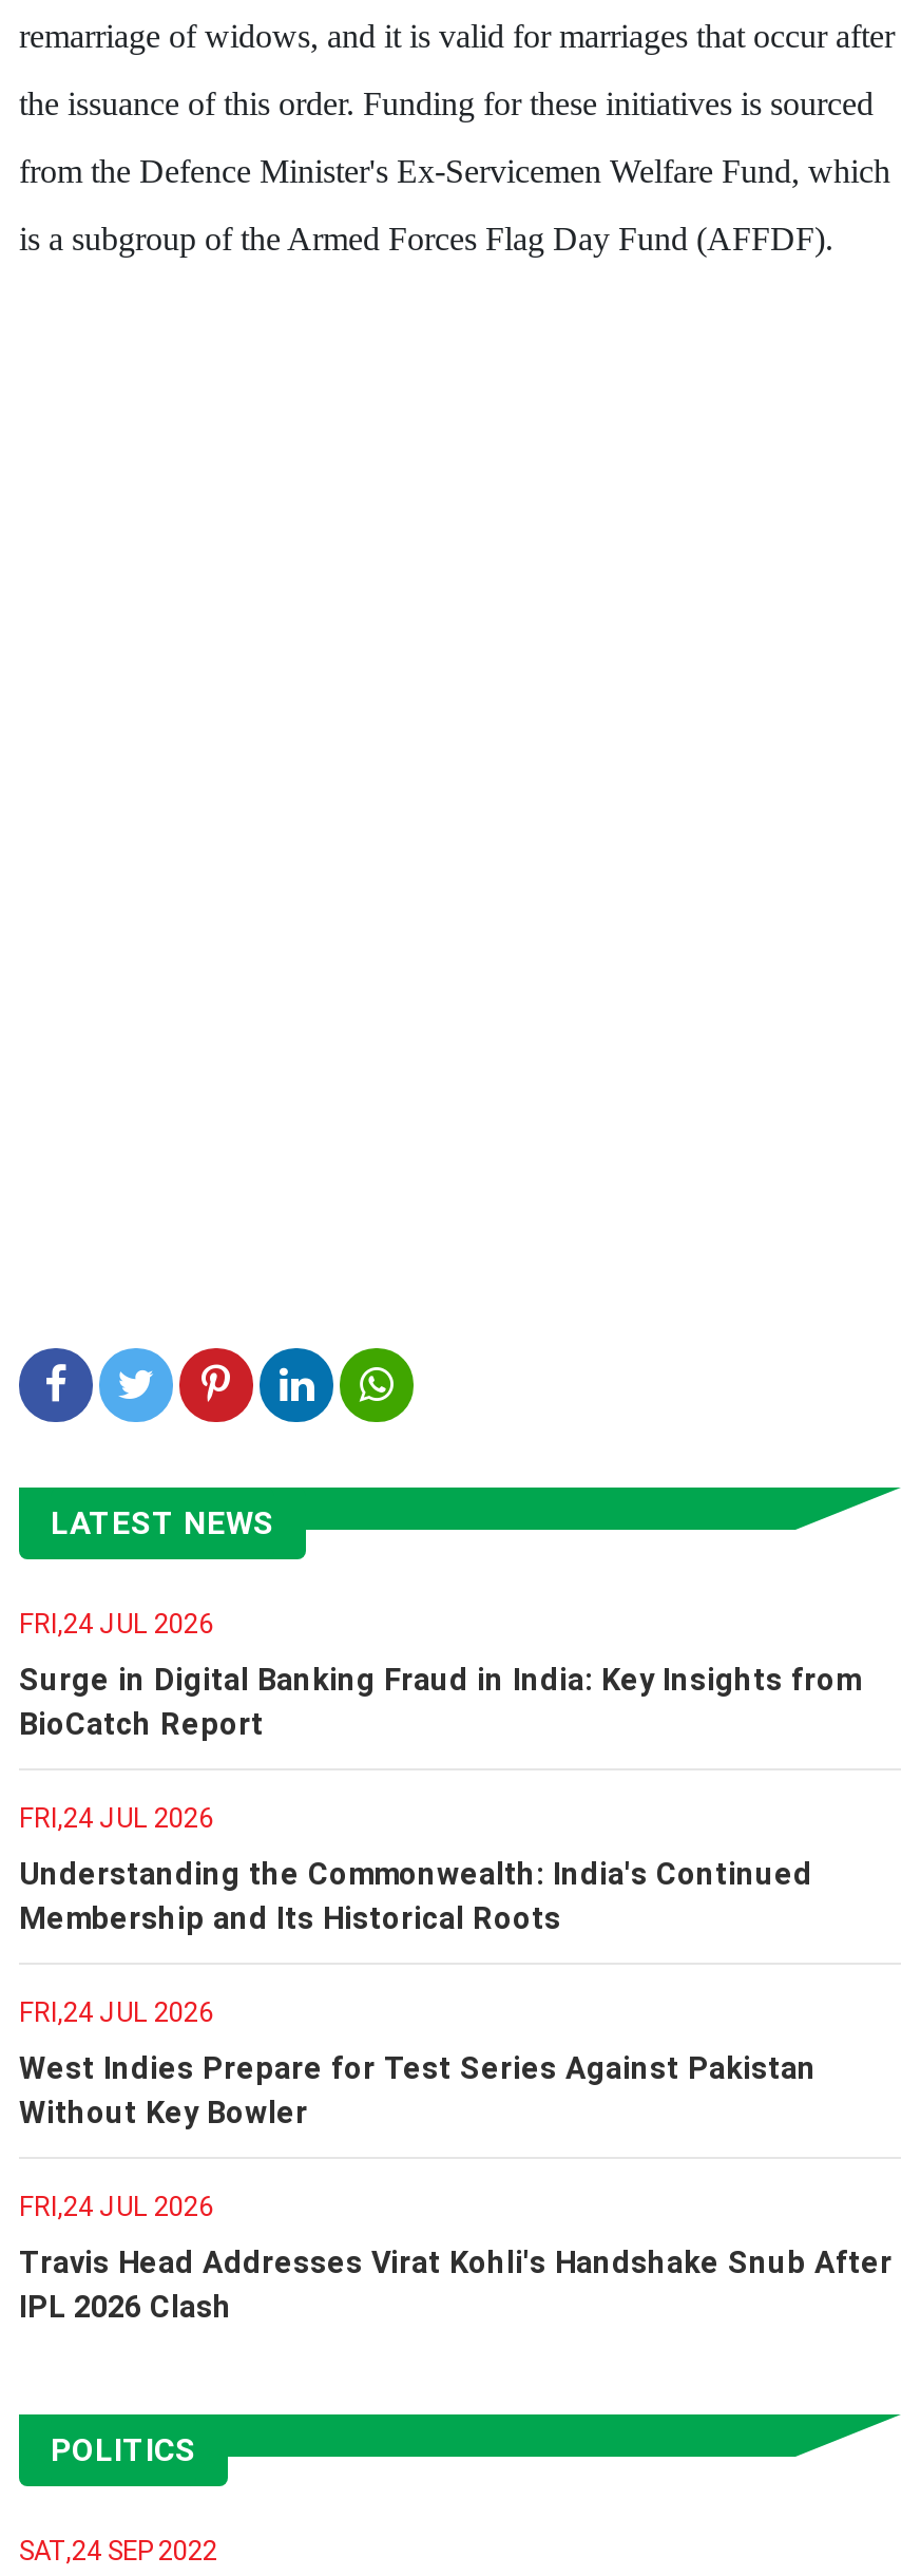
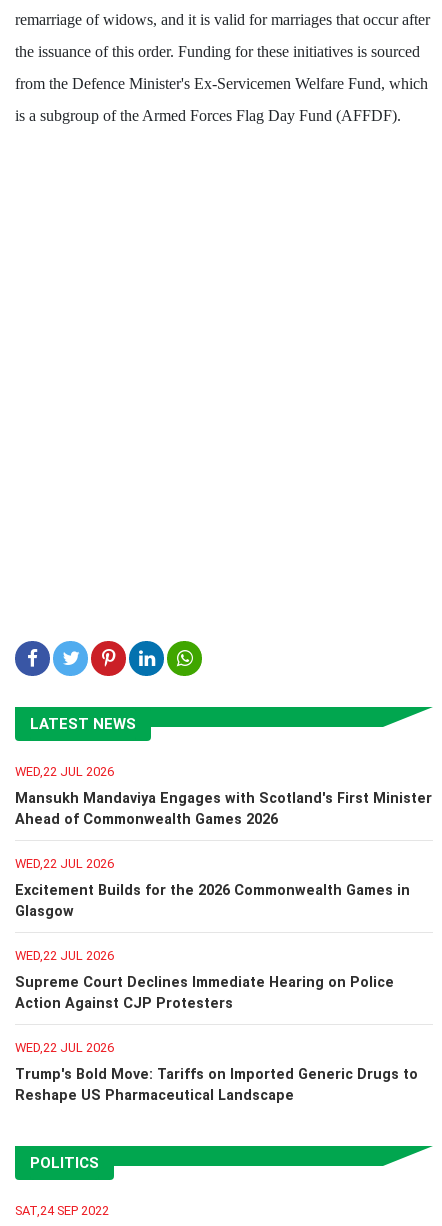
- FRI,24 JUL 2026
+ WED,22 JUL 2026

- Surge in Digital Banking Fraud in India: Key Insights from
- BioCatch Report
+ Mansukh Mandaviya Engages with Scotland's First Minister
+ Ahead of Commonwealth Games 2026

- FRI,24 JUL 2026
+ WED,22 JUL 2026

- Understanding the Commonwealth: India's Continued
- Membership and Its Historical Roots
+ Excitement Builds for the 2026 Commonwealth Games in
+ Glasgow

- FRI,24 JUL 2026
+ WED,22 JUL 2026

- West Indies Prepare for Test Series Against Pakistan
- Without Key Bowler
+ Supreme Court Declines Immediate Hearing on Police
+ Action Against CJP Protesters

- FRI,24 JUL 2026
+ WED,22 JUL 2026

- Travis Head Addresses Virat Kohli's Handshake Snub After
- IPL 2026 Clash
+ Trump's Bold Move: Tariffs on Imported Generic Drugs to
+ Reshape US Pharmaceutical Landscape
